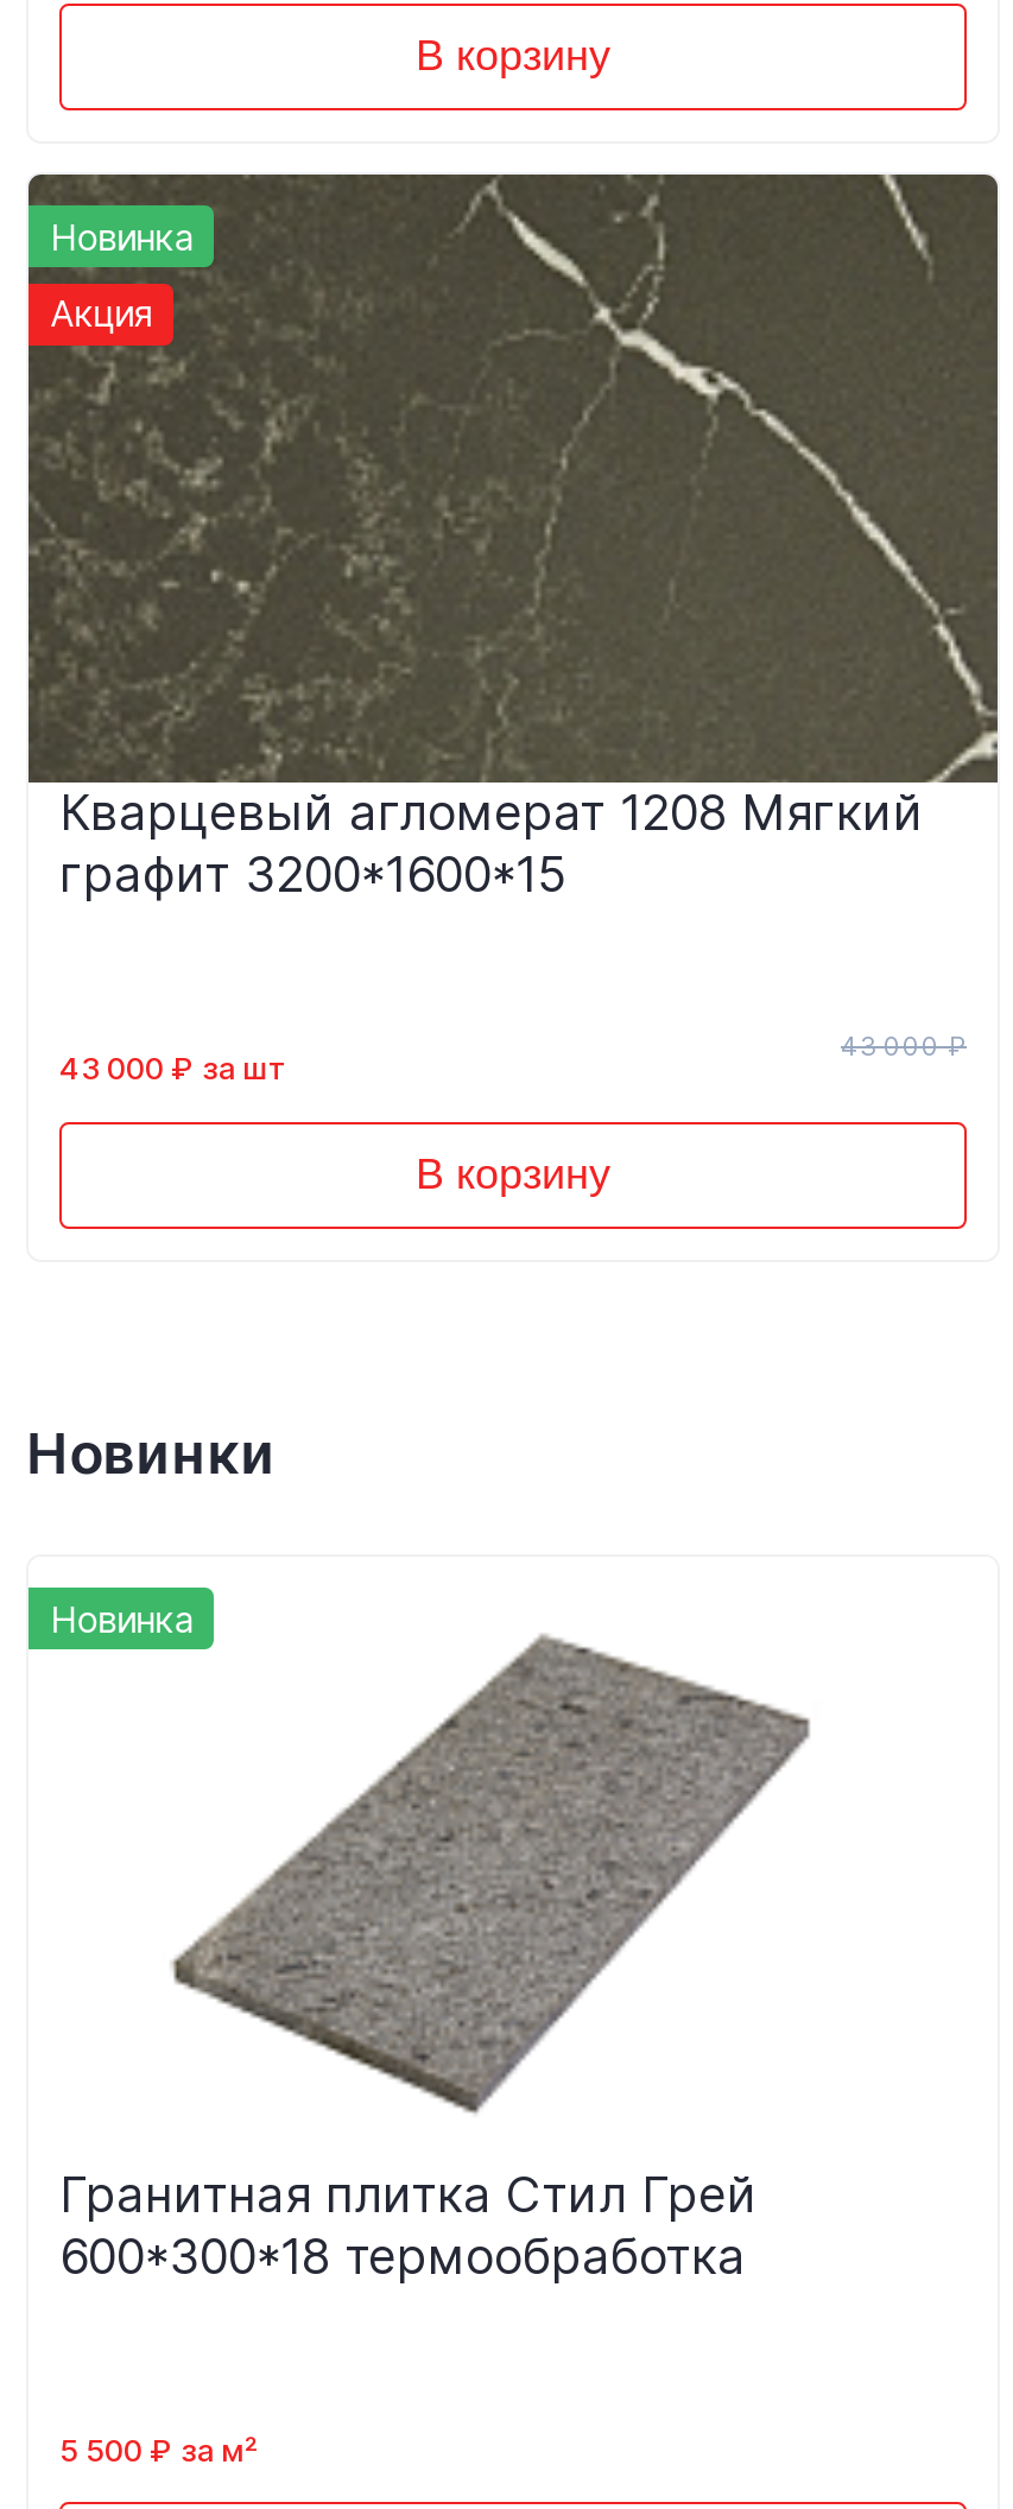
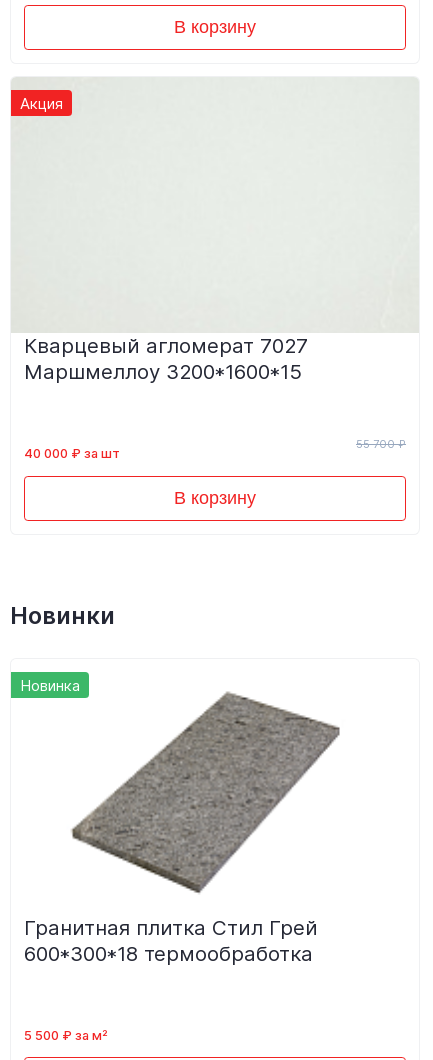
- [image]
- Новинка

moved up: Акция

- Кварцевый агломерат 1208 Мягкий
- графит 3200*1600*15
+ Кварцевый агломерат 7027
+ Маршмеллоу 3200*1600*15

- 43 000 ₽
+ 55 700 ₽

- 43 000 ₽ за шт
+ 40 000 ₽ за шт
